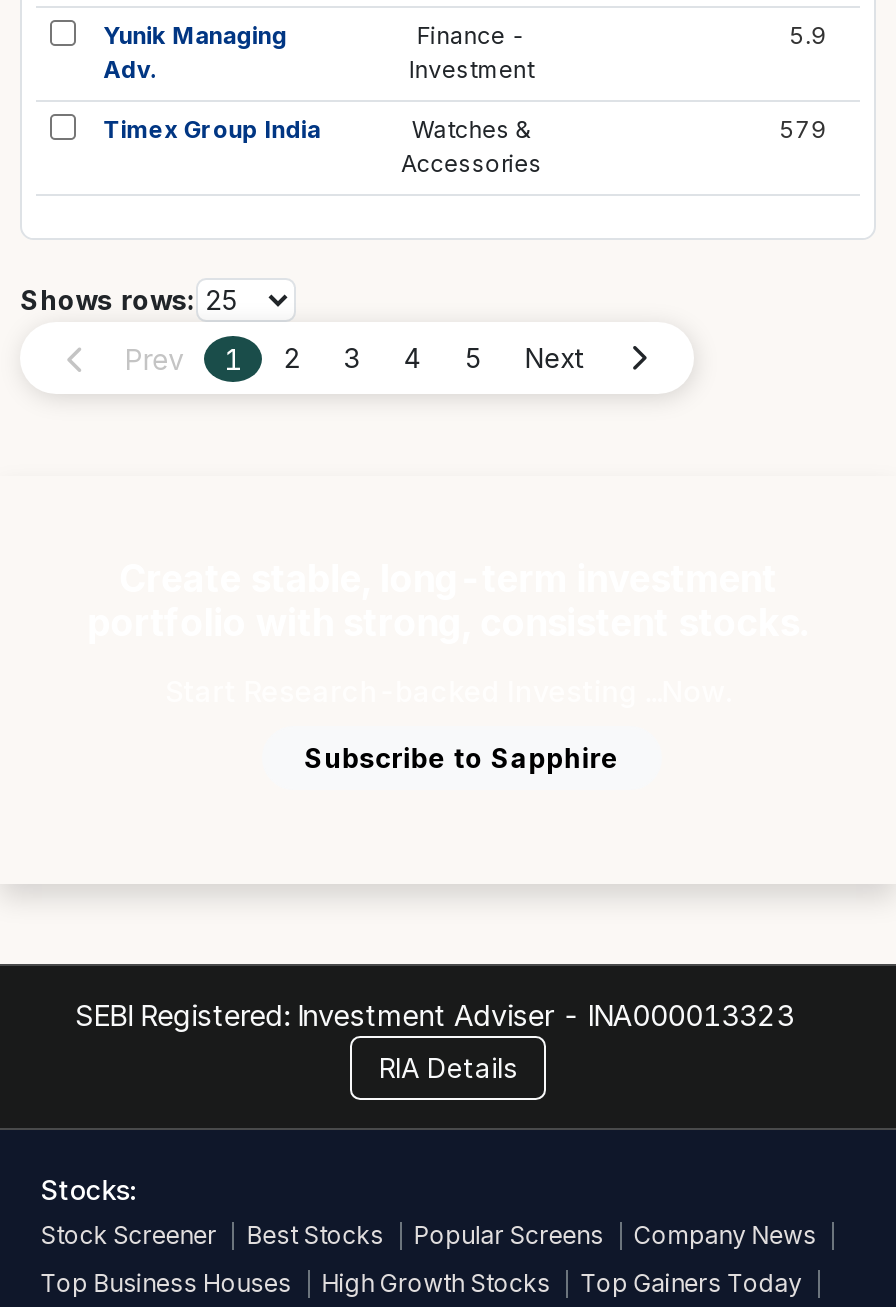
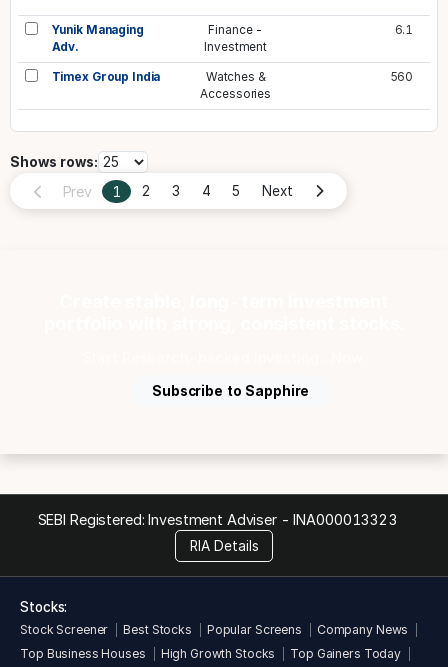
- 5.9
+ 6.1

- 579
+ 560
